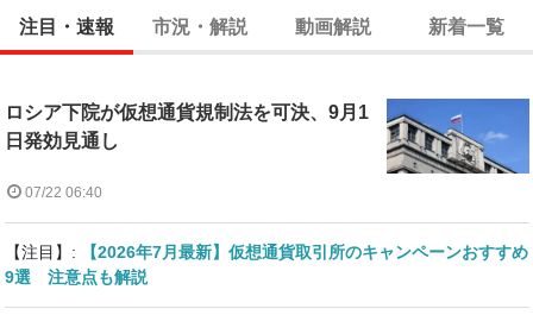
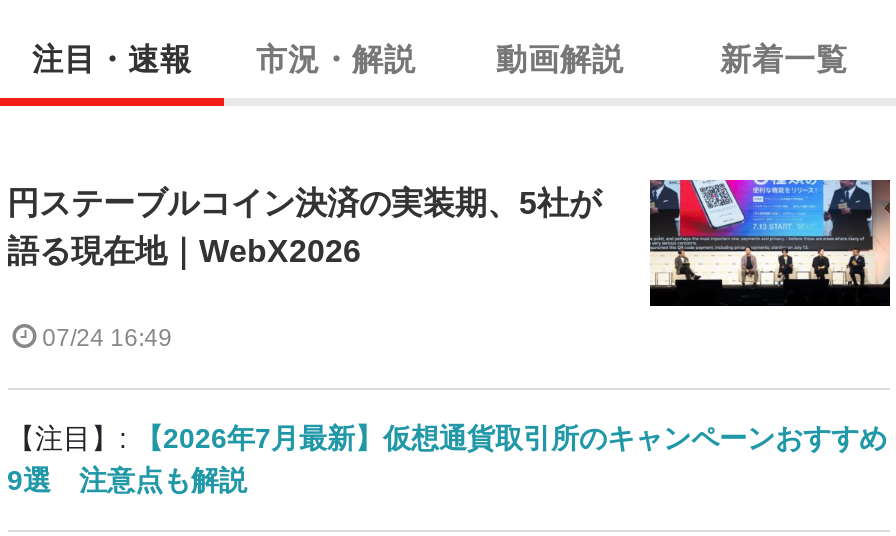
- [image]
- ロシア下院が仮想通貨規制法を可決、9月1
- 日発効見通し
+ [image]
+ 円ステーブルコイン決済の実装期、5社が
+ 語る現在地｜WebX2026

- 07/22 06:40
+ 07/24 16:49
